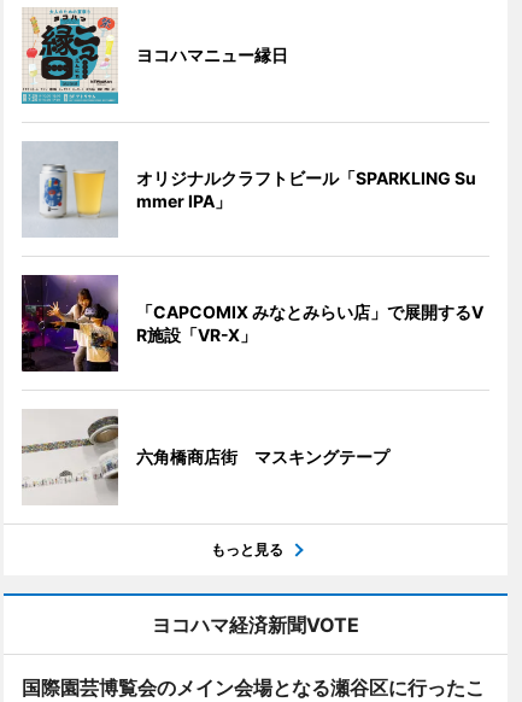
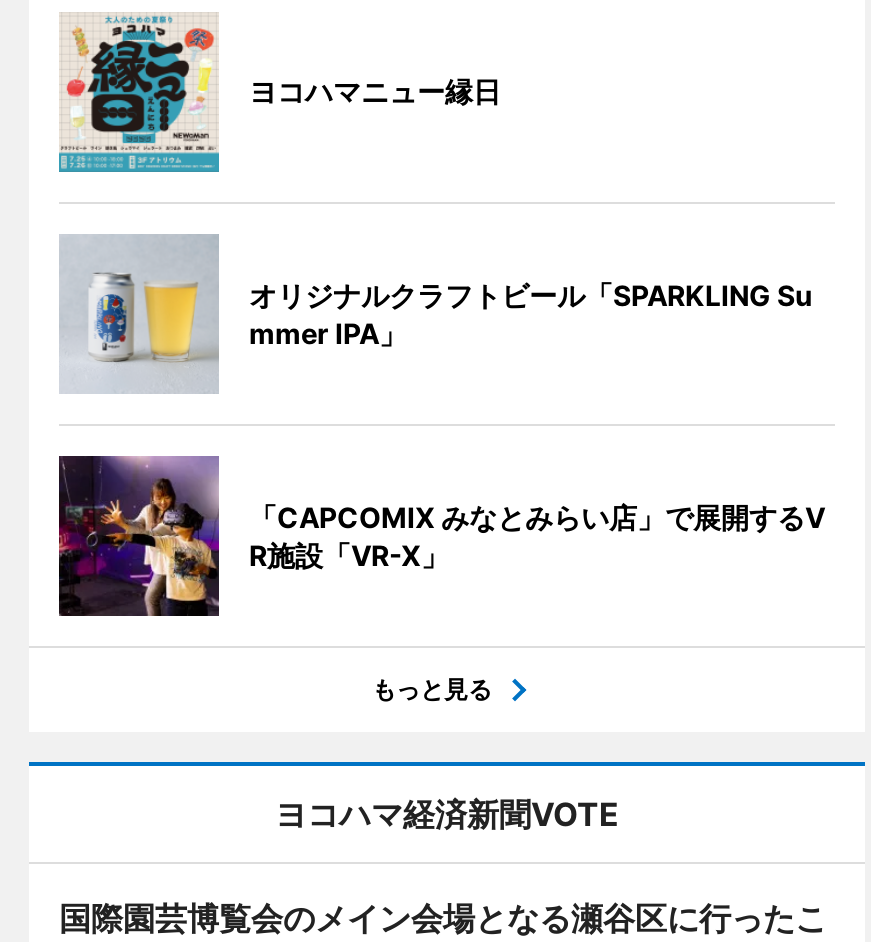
- [image]
- 六角橋商店街 マスキングテープ
